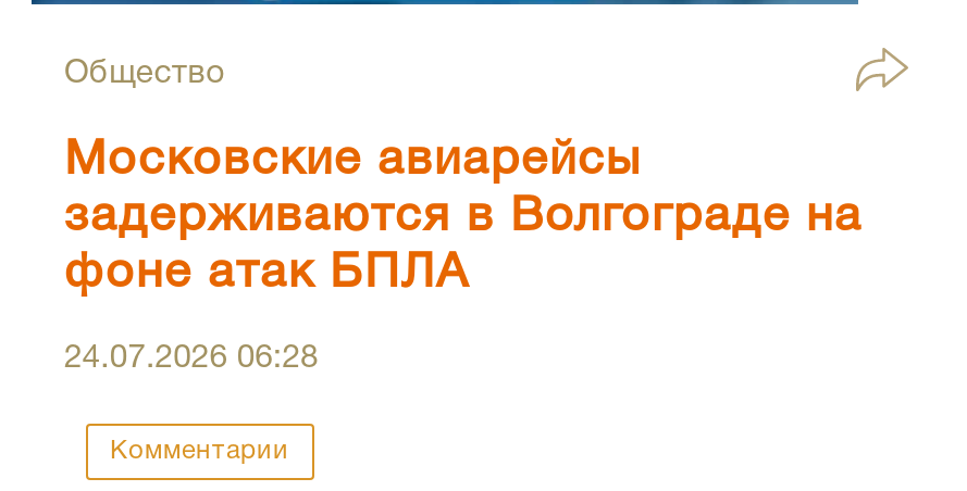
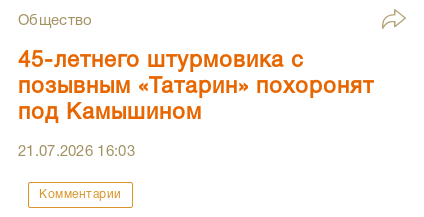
- Московские авиарейсы
- задерживаются в Волгограде на
- фоне атак БПЛА
+ 45-летнего штурмовика с
+ позывным «Татарин» похоронят
+ под Камышином

- 24.07.2026 06:28
+ 21.07.2026 16:03
